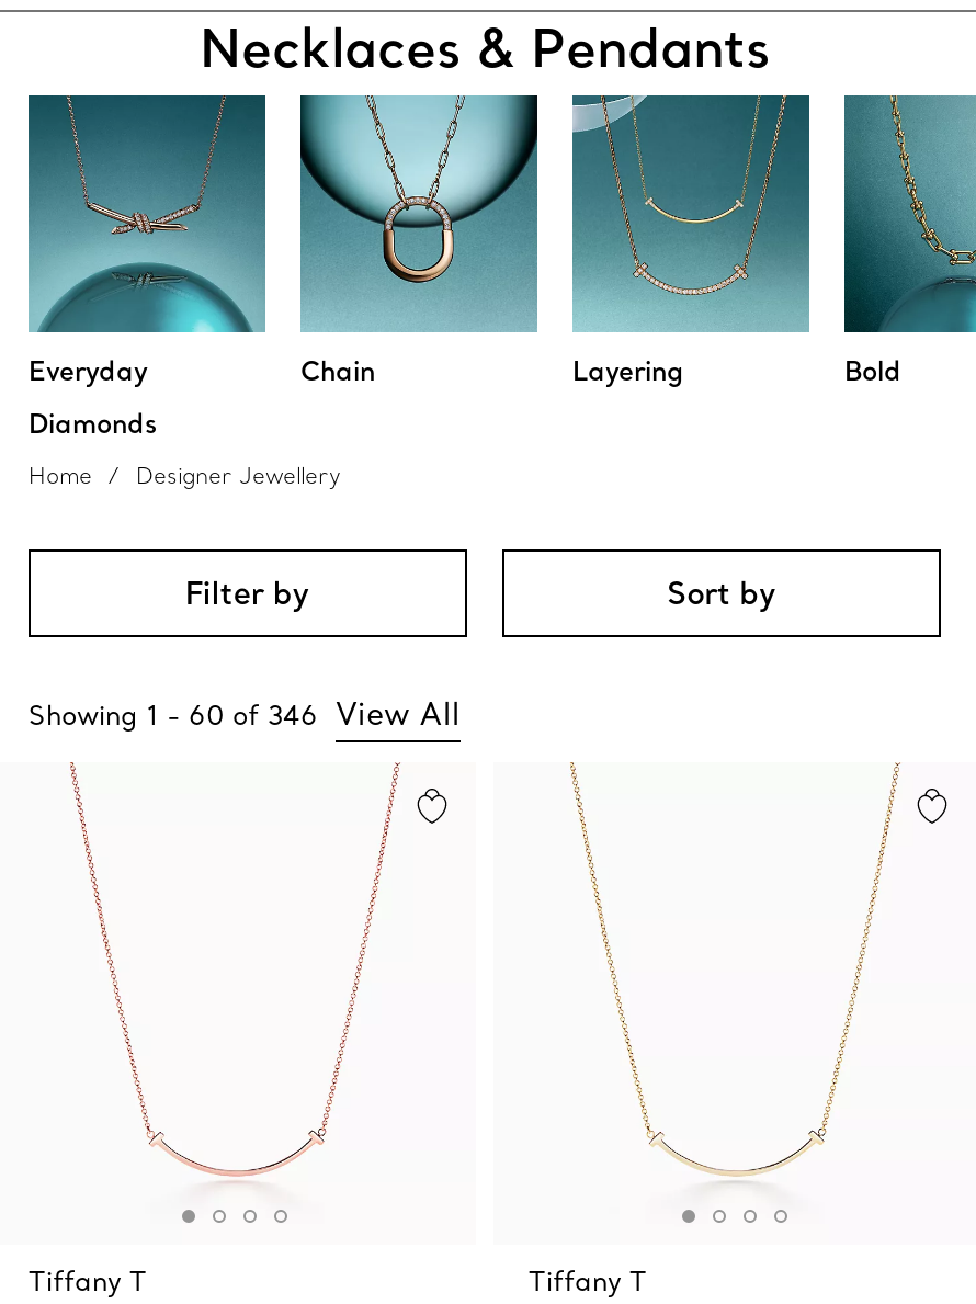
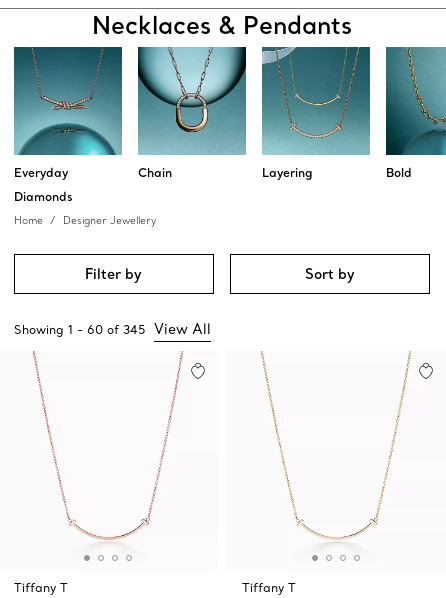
- Showing 1 - 60 of 346 View All
+ Showing 1 - 60 of 345 View All
